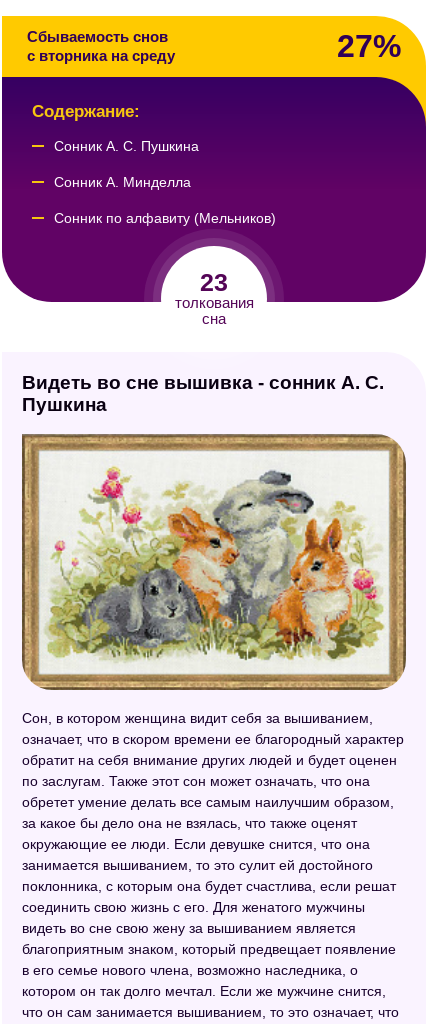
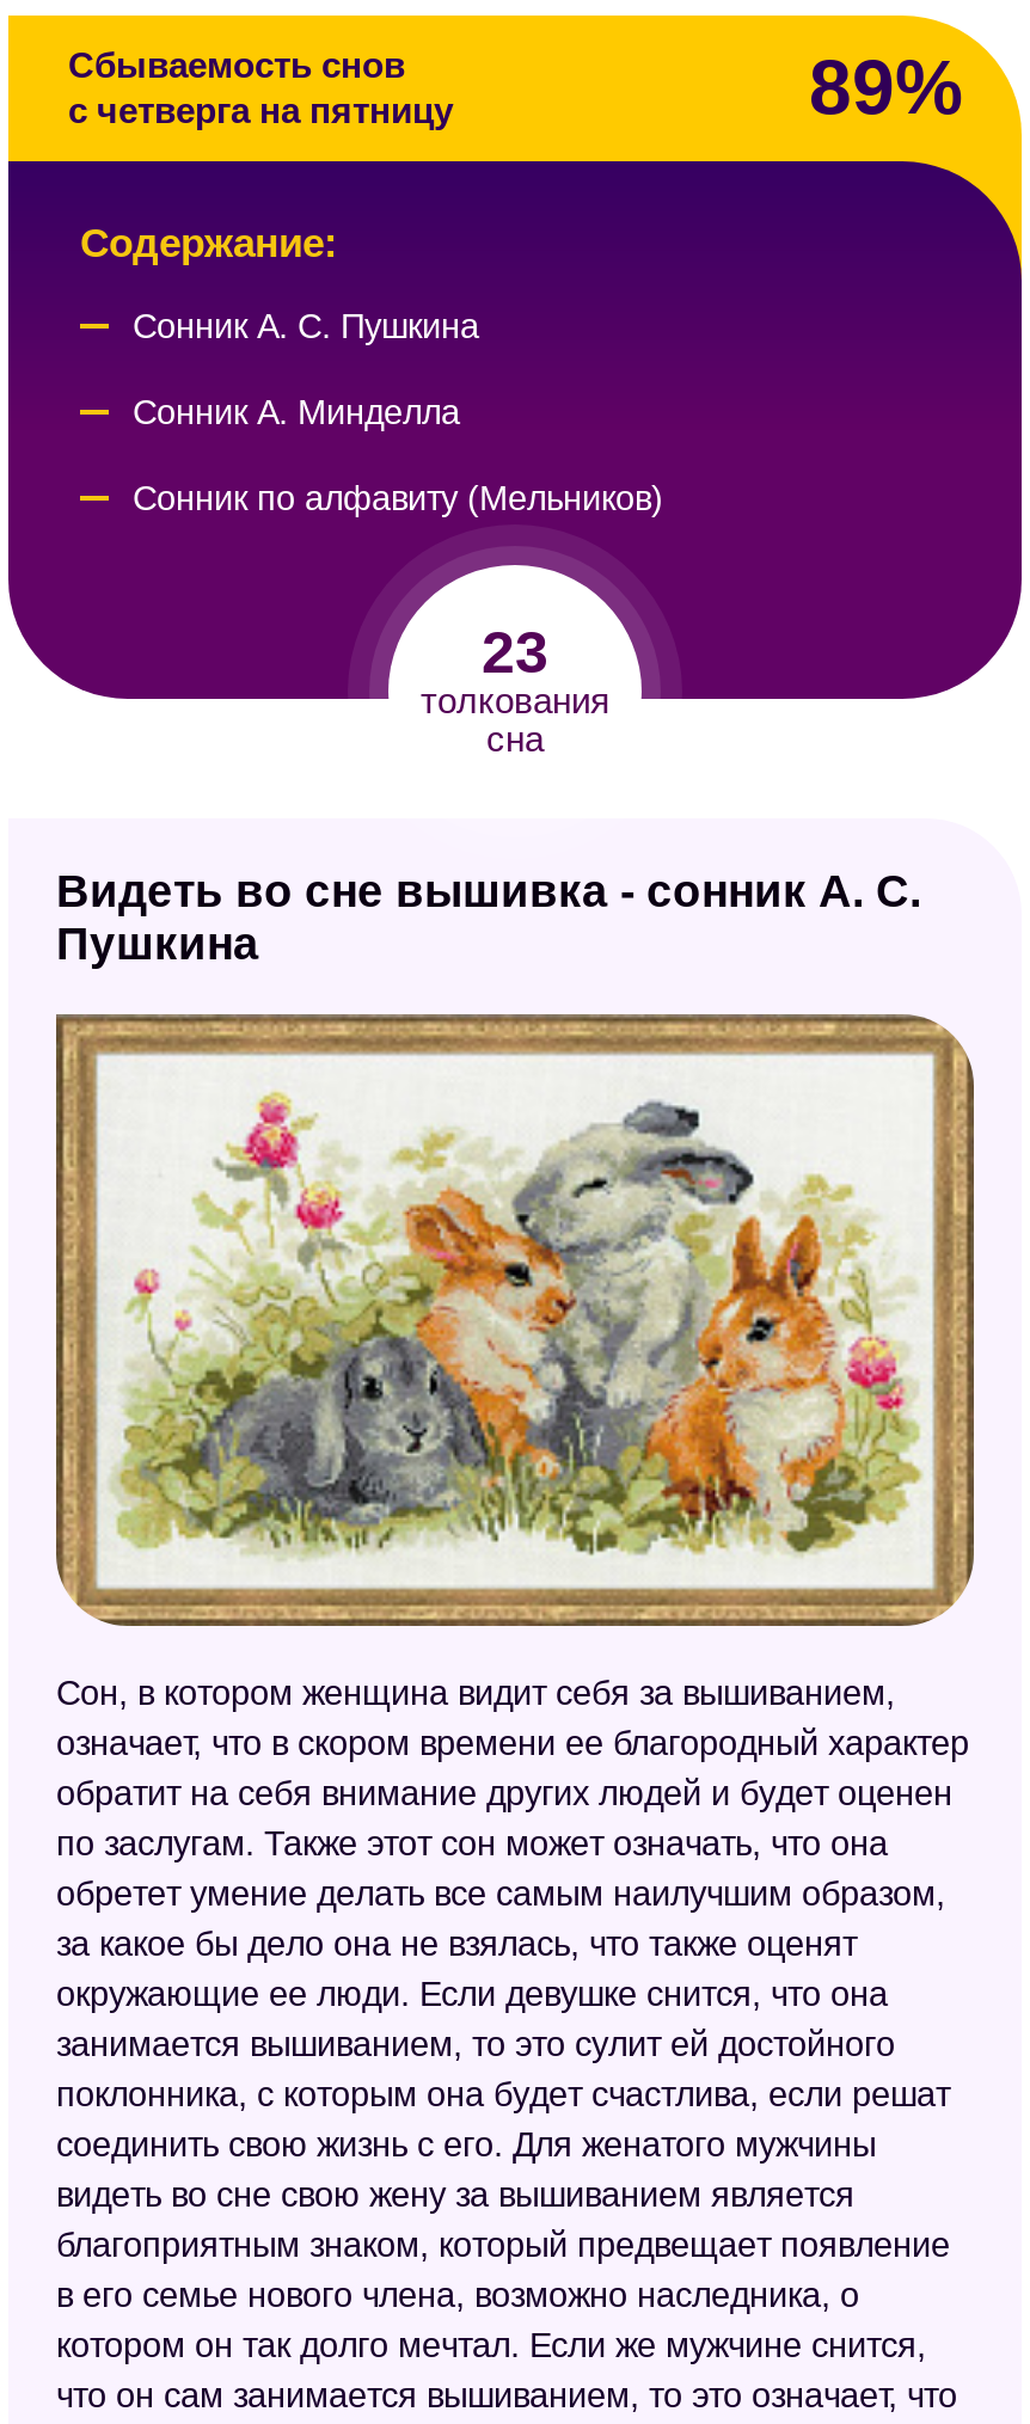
- 27%
+ 89%

- с вторника на среду
+ с четверга на пятницу
